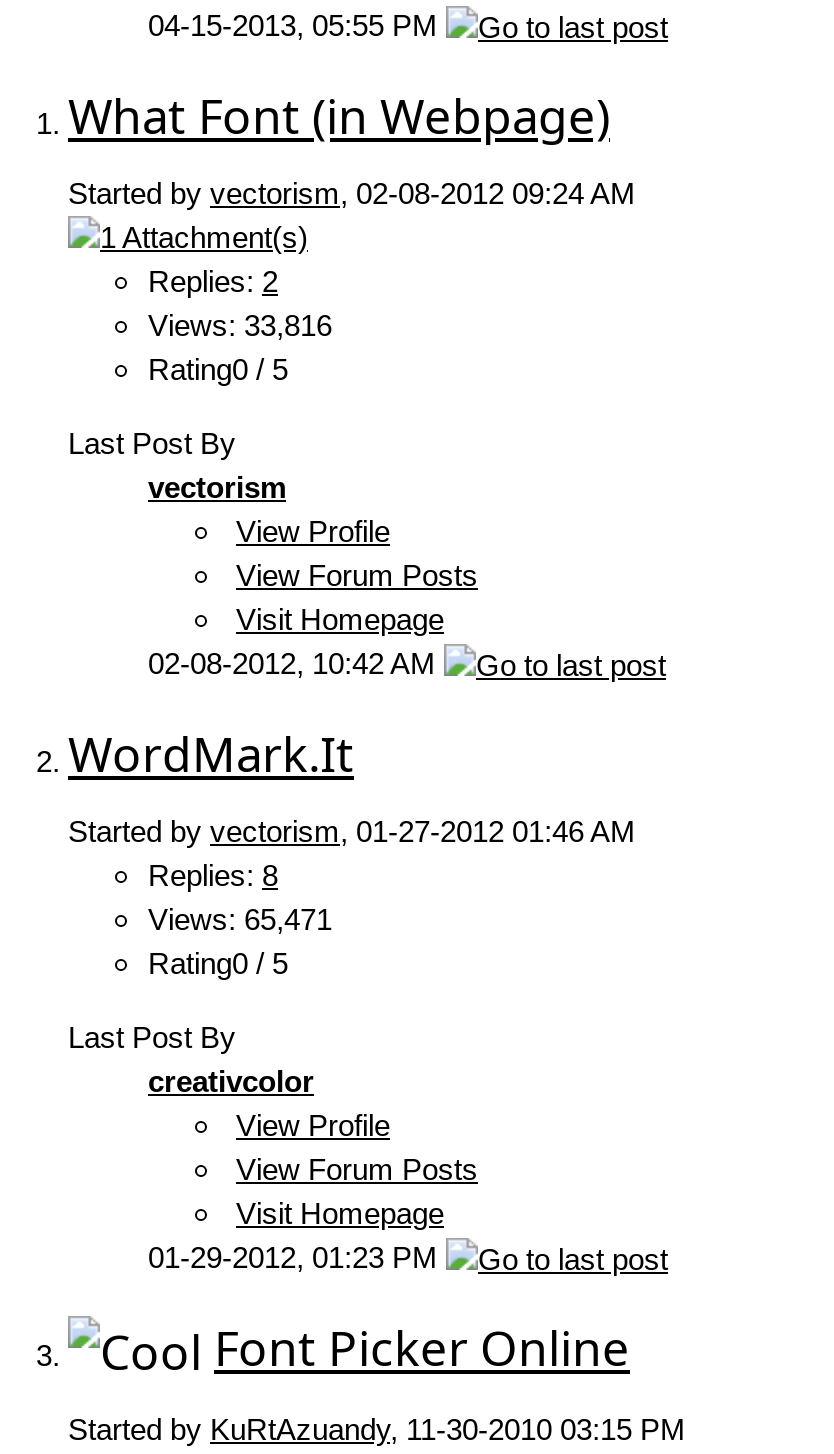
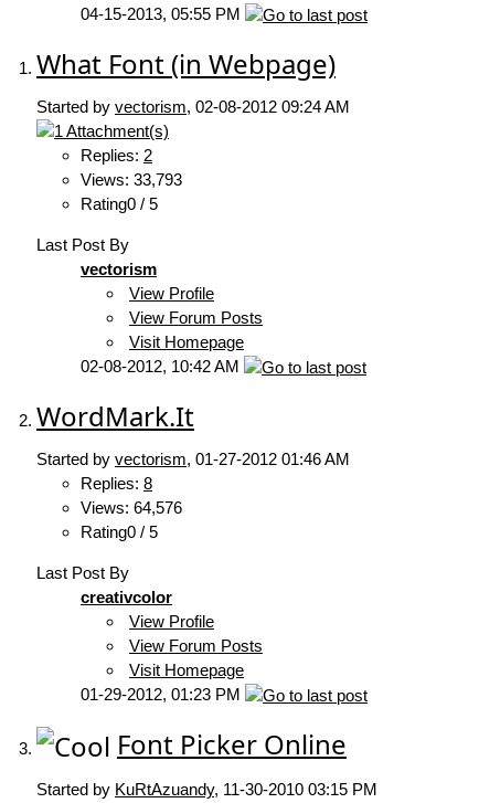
- Views: 33,816
+ Views: 33,793

- Views: 65,471
+ Views: 64,576
